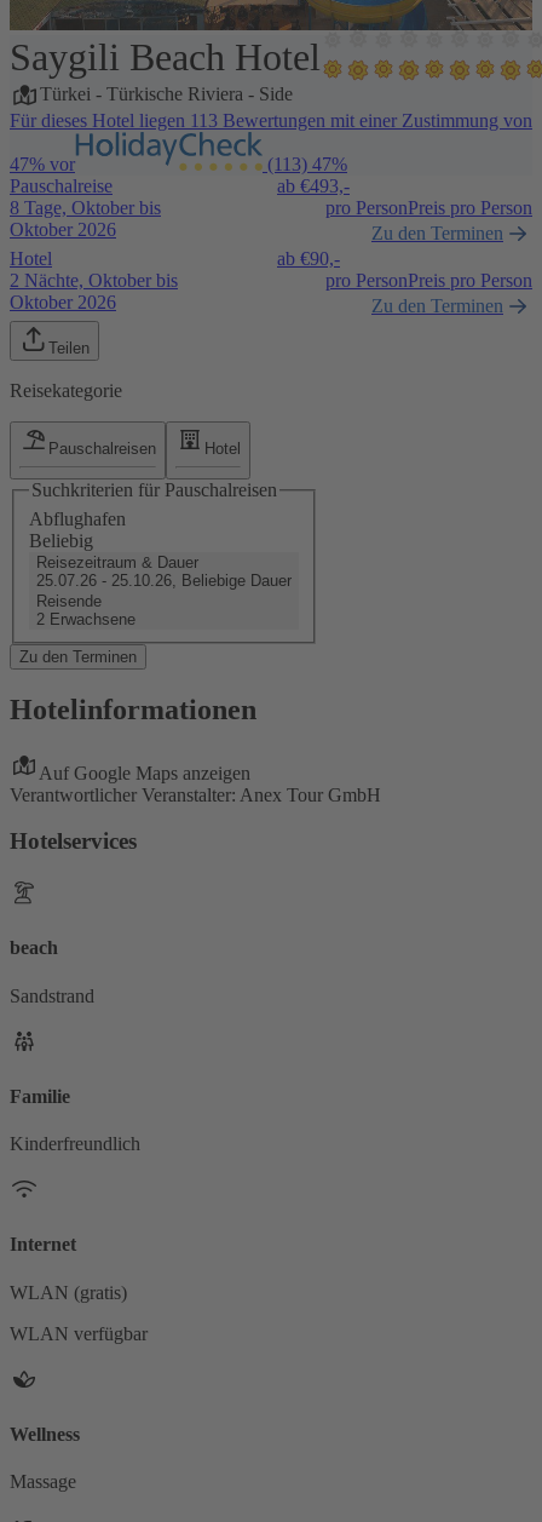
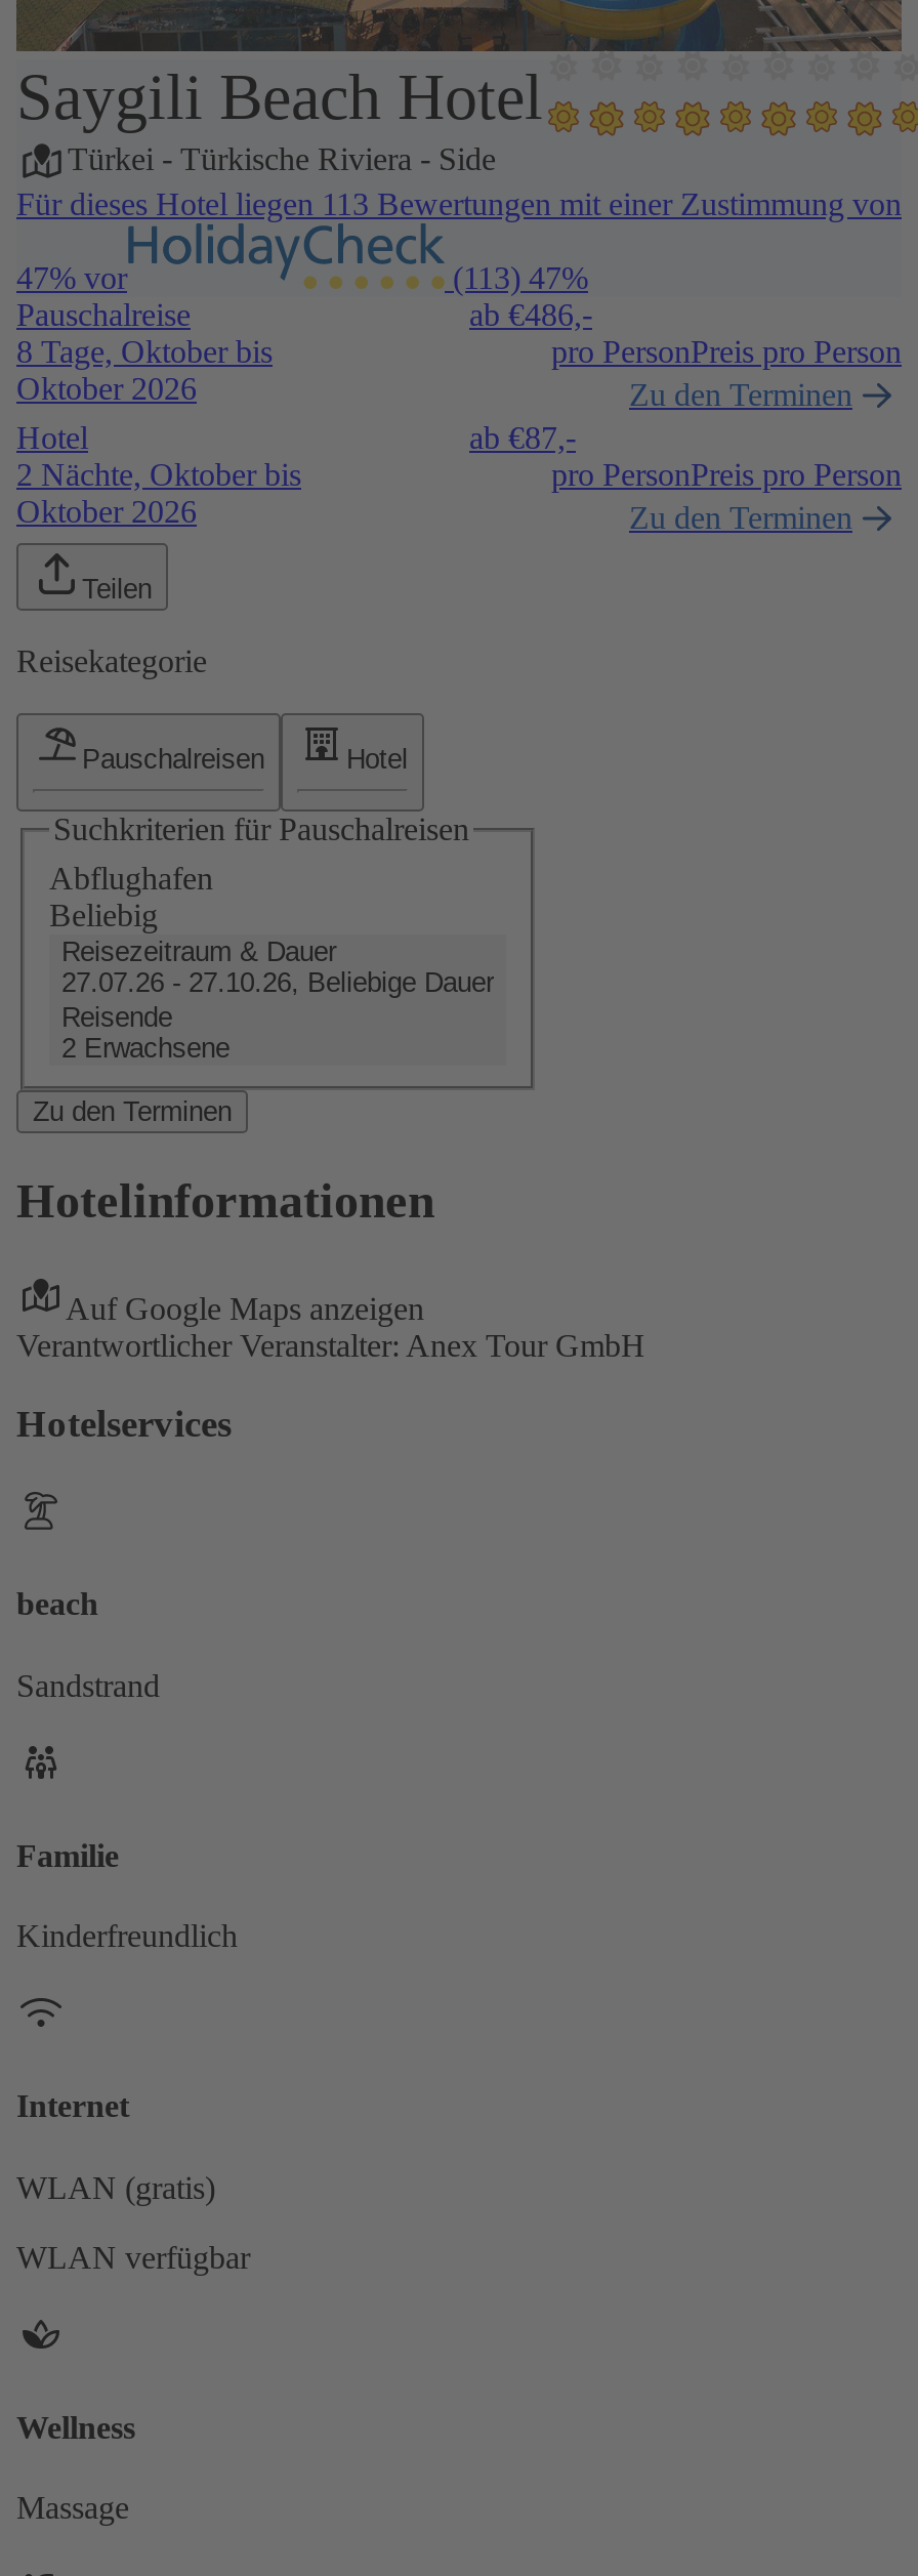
- ab €493,-
+ ab €486,-

- ab €90,-
+ ab €87,-

- 25.07.26 - 25.10.26, Beliebige Dauer
+ 27.07.26 - 27.10.26, Beliebige Dauer
